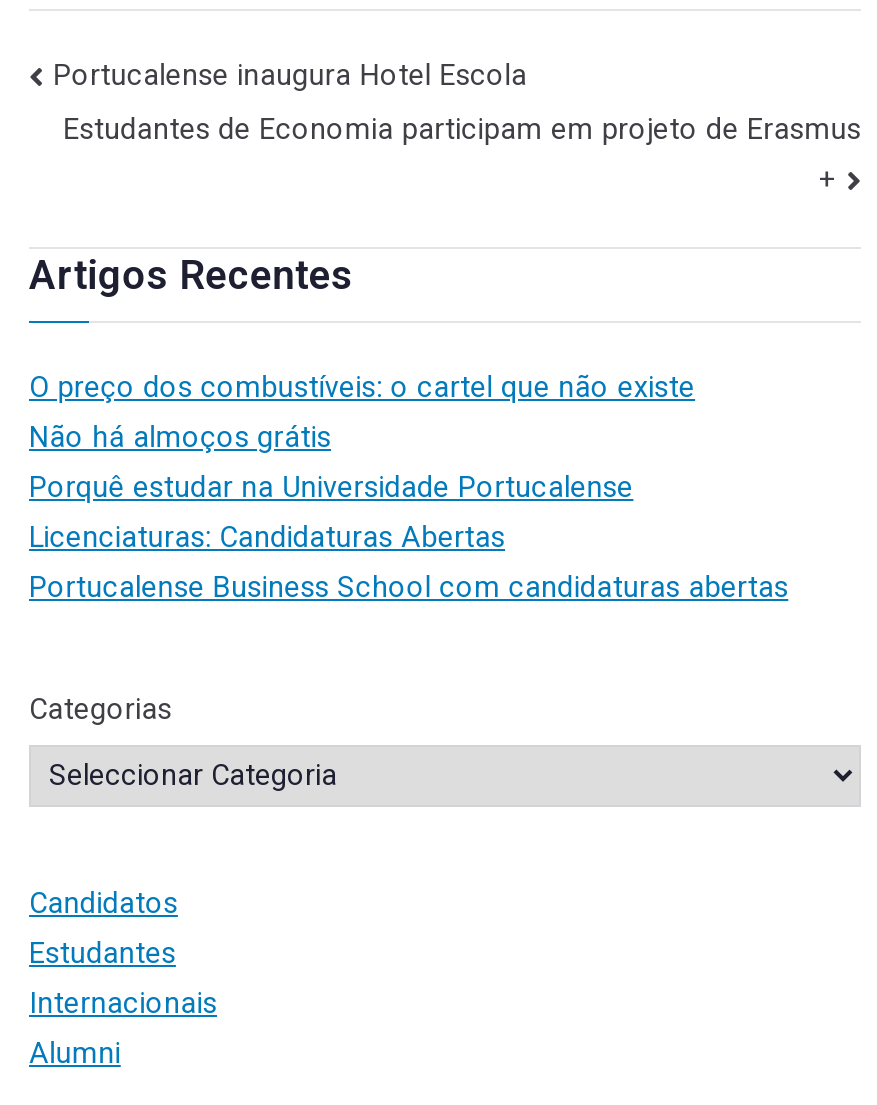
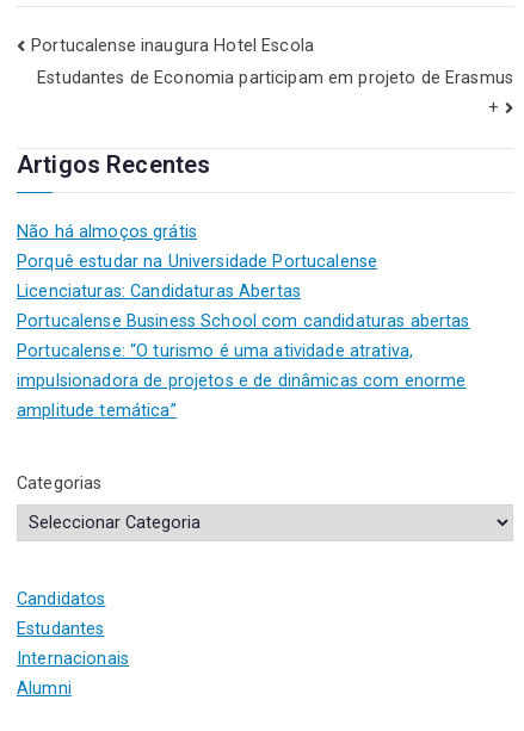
- O preço dos combustíveis: o cartel que não existe

moved up: Não há almoços grátis | Porquê estudar na Universidade Portucalense | Licenciaturas: Candidaturas Abertas | Portucalense Business School com candidaturas abertas

+ Portucalense: “O turismo é uma atividade atrativa,
+ impulsionadora de projetos e de dinâmicas com enorme
+ amplitude temática”
